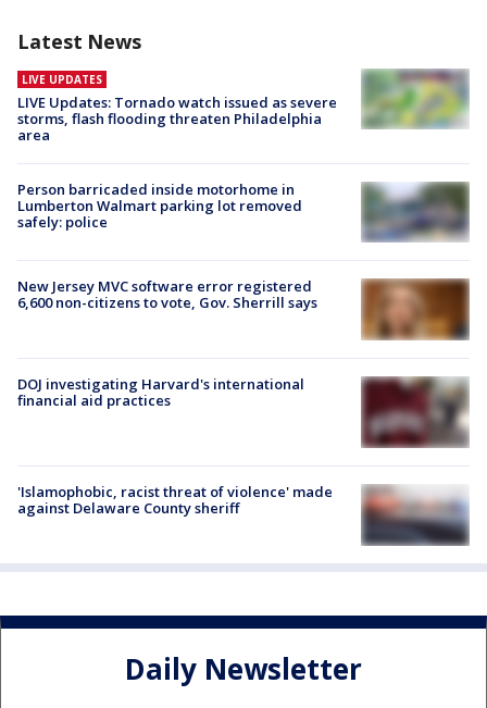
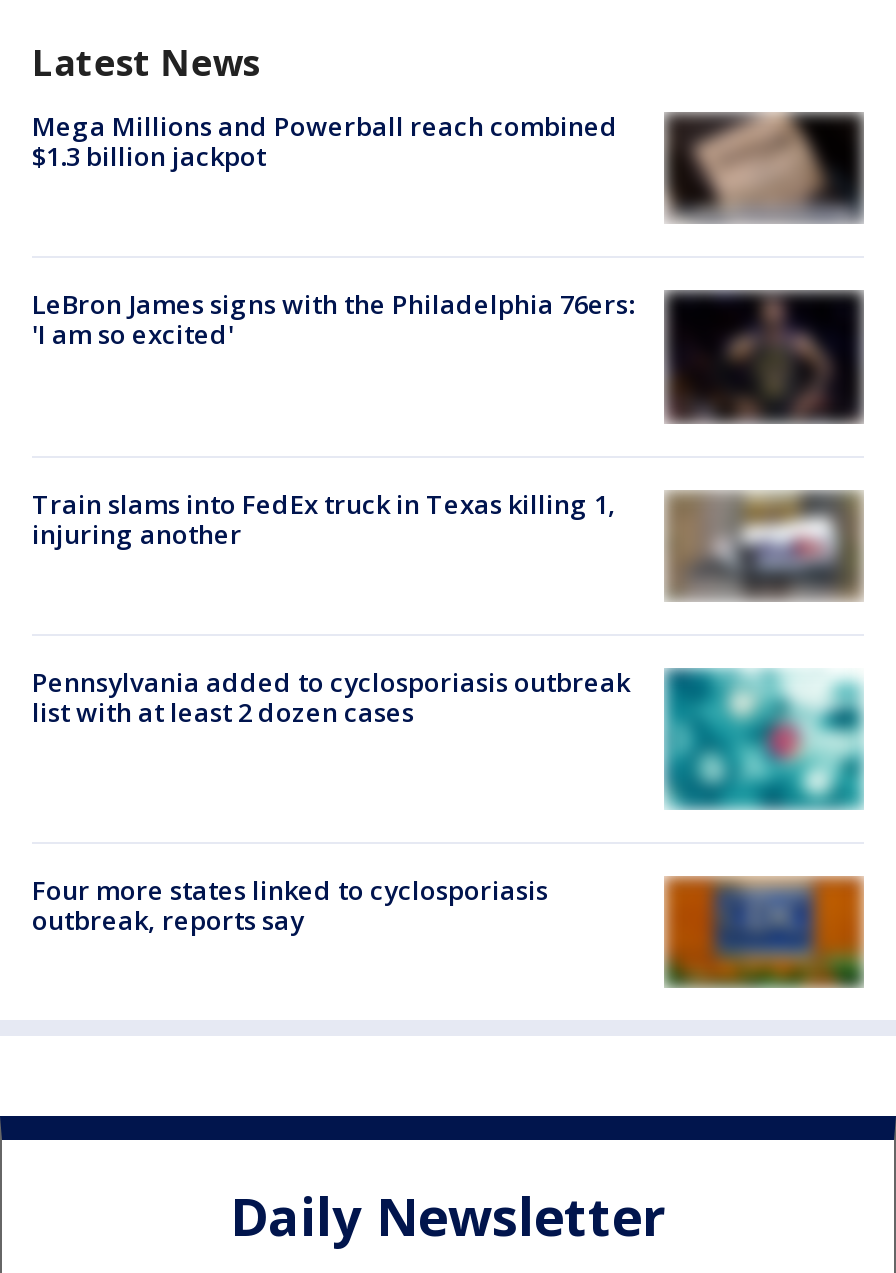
- [image]
- LIVE UPDATES
- LIVE Updates: Tornado watch issued as severe
- storms, flash flooding threaten Philadelphia
- area
+ [image]
+ Mega Millions and Powerball reach combined
+ $1.3 billion jackpot

- [image]
+ [image]

- Person barricaded inside motorhome in
- Lumberton Walmart parking lot removed
- safely: police
+ LeBron James signs with the Philadelphia 76ers:
+ 'I am so excited'

- [image]
- New Jersey MVC software error registered
- 6,600 non-citizens to vote, Gov. Sherrill says
+ [image]
+ Train slams into FedEx truck in Texas killing 1,
+ injuring another

- DOJ investigating Harvard's international
- financial aid practices
+ Pennsylvania added to cyclosporiasis outbreak
+ list with at least 2 dozen cases

- [image]
+ [image]

- 'Islamophobic, racist threat of violence' made
- against Delaware County sheriff
+ Four more states linked to cyclosporiasis
+ outbreak, reports say

- [image]
+ [image]
